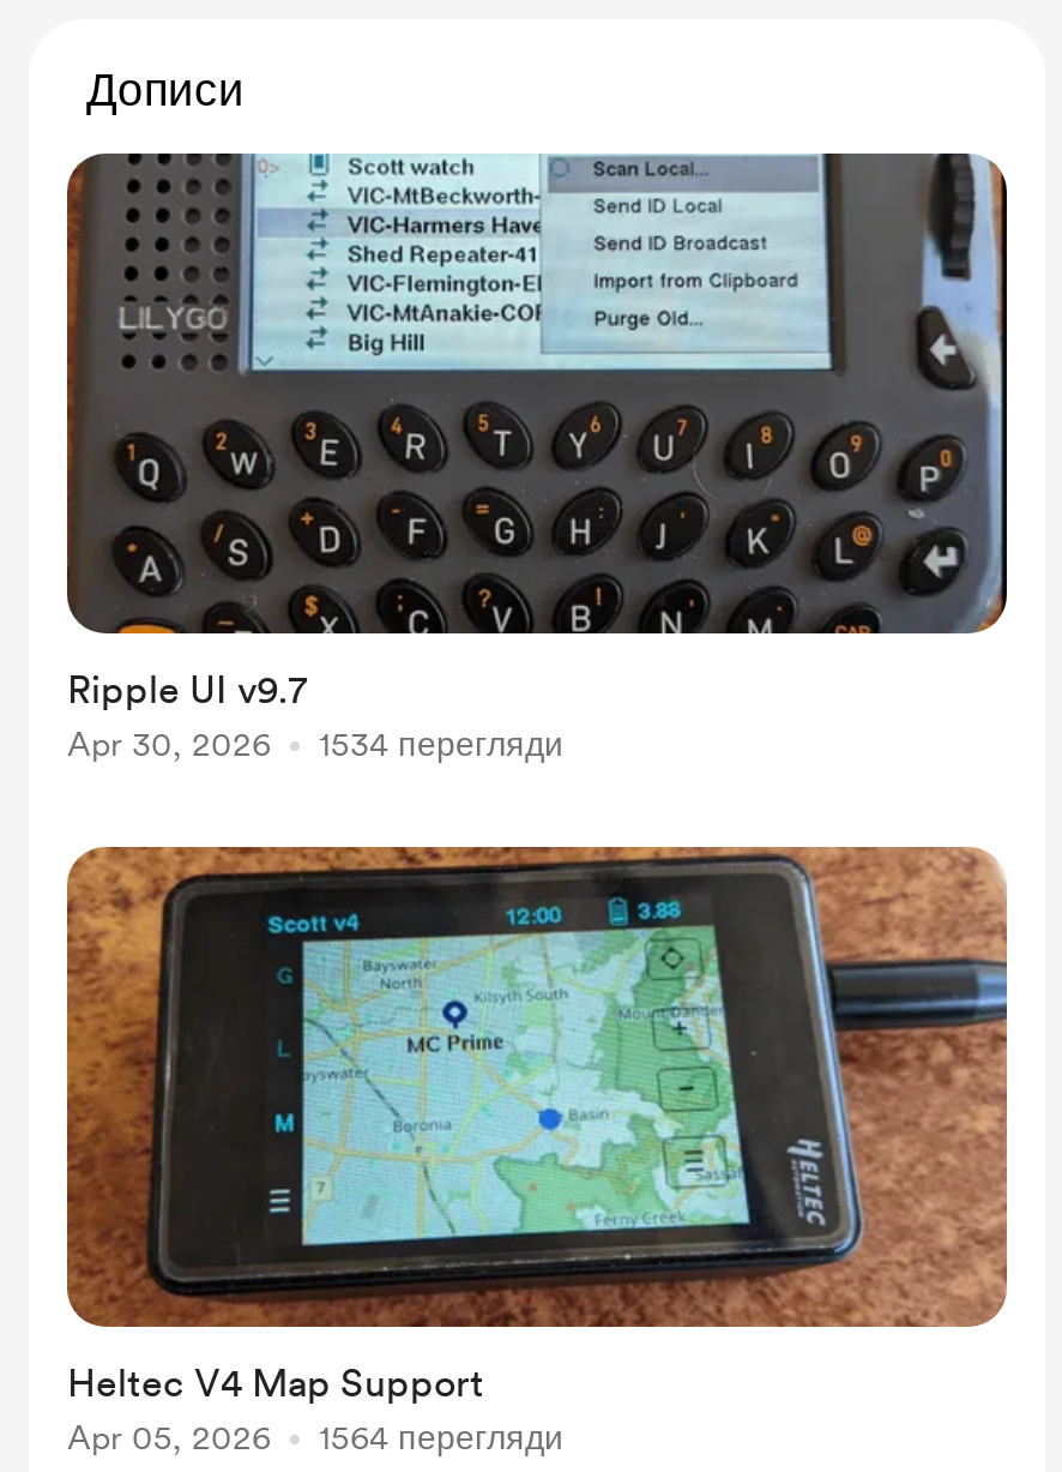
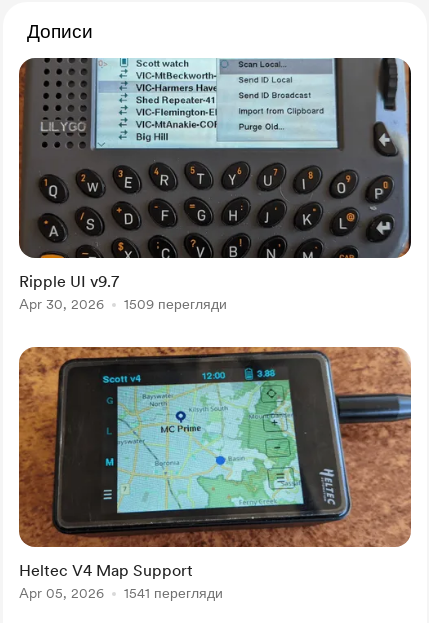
- Apr 30, 2026 1534 перегляди
+ Apr 30, 2026 1509 перегляди

- Apr 05, 2026 1564 перегляди
+ Apr 05, 2026 1541 перегляди
